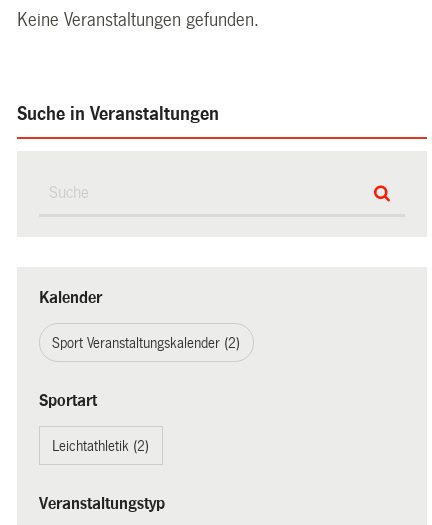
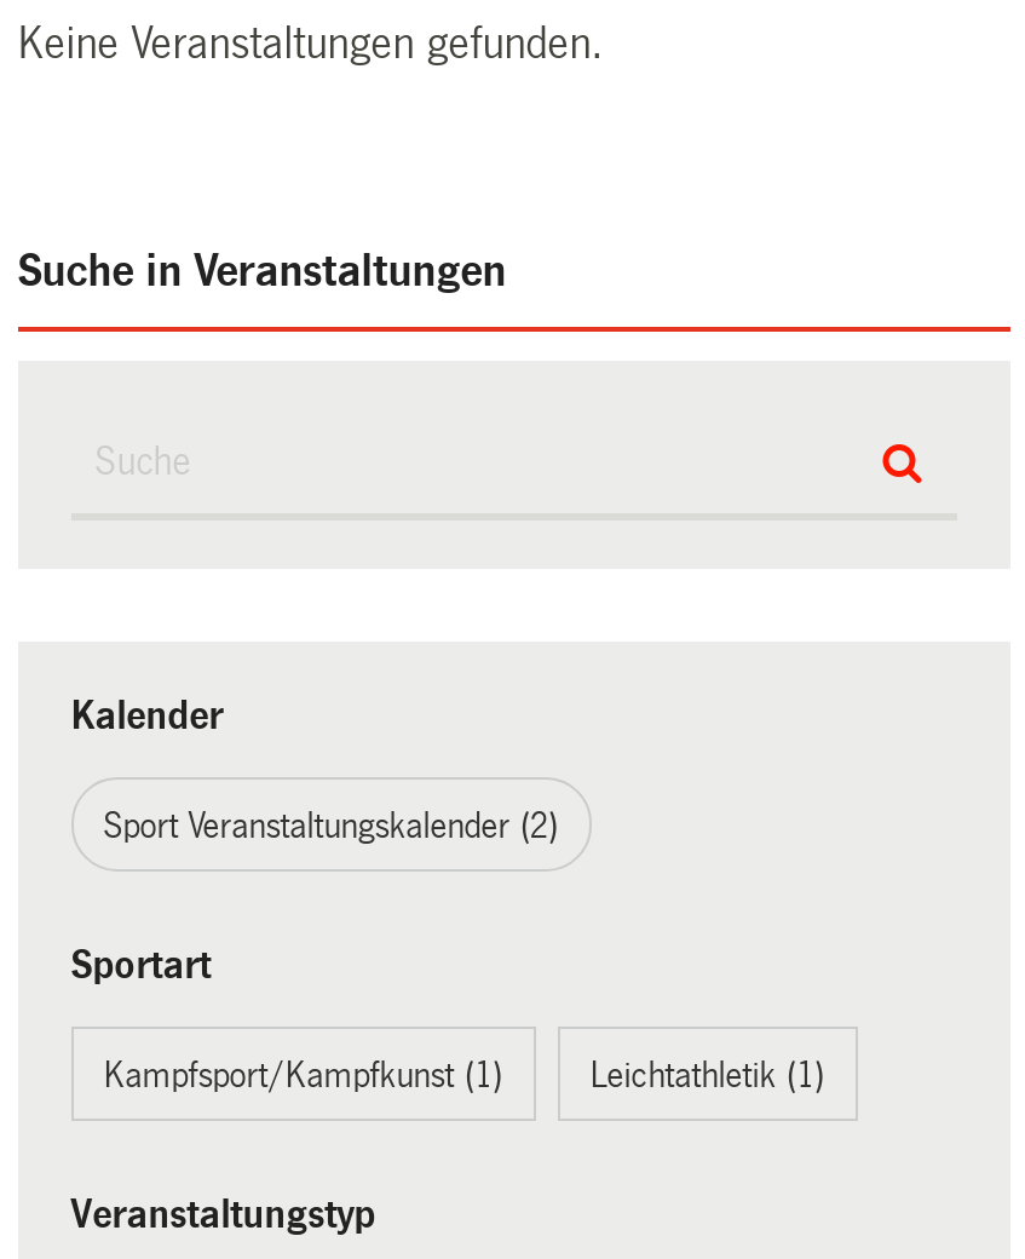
- Leichtathletik (2)
+ Kampfsport/Kampfkunst (1)
+ Leichtathletik (1)
